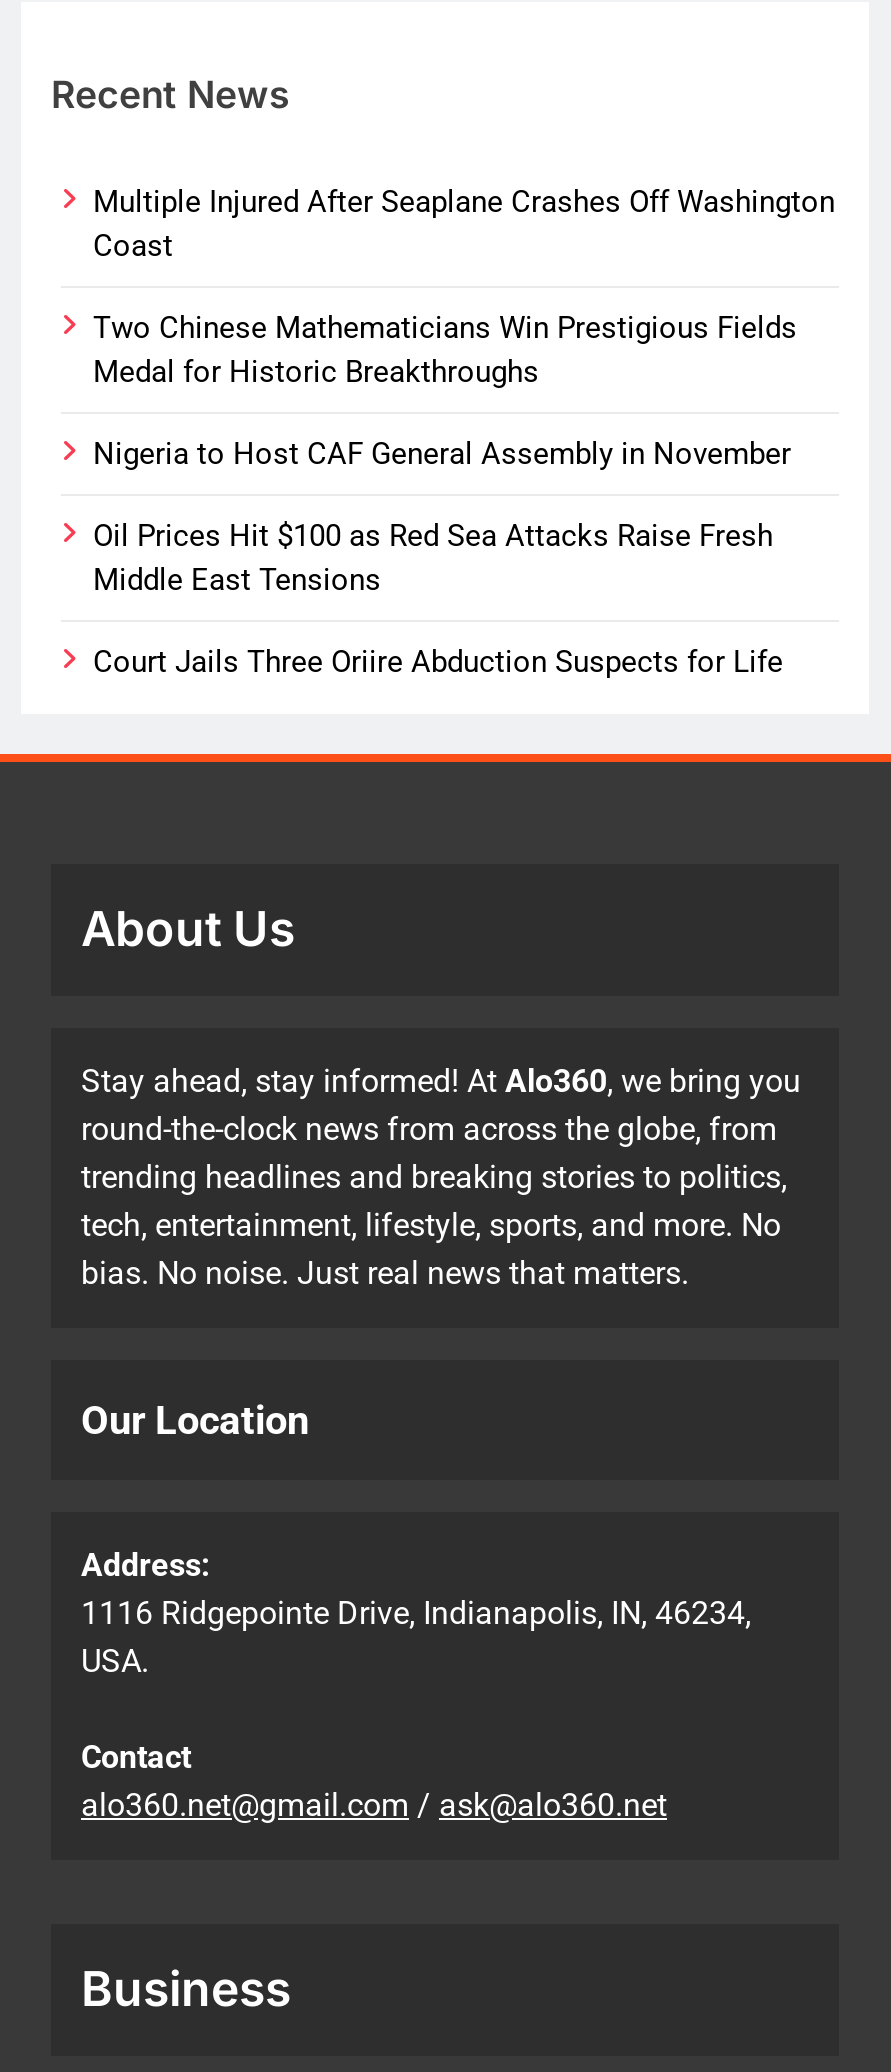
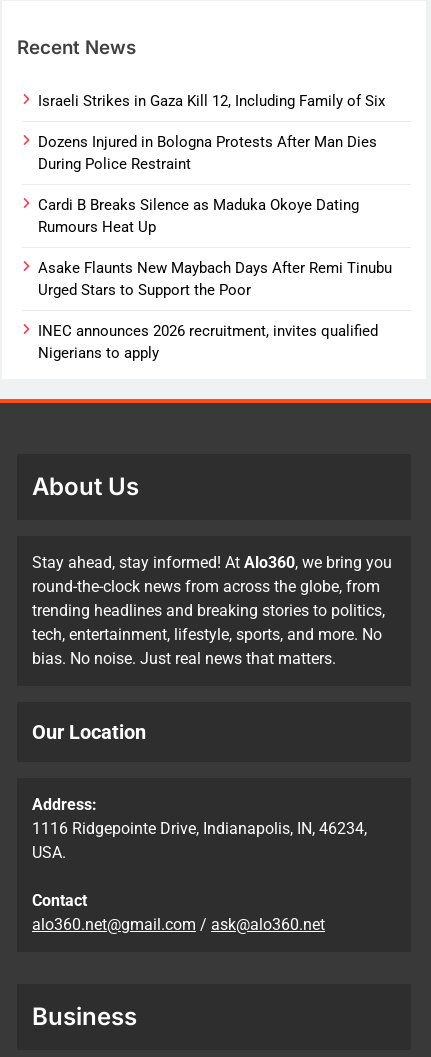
- Multiple Injured After Seaplane Crashes Off Washington
- Coast
+ Israeli Strikes in Gaza Kill 12, Including Family of Six

- Two Chinese Mathematicians Win Prestigious Fields
- Medal for Historic Breakthroughs
+ Dozens Injured in Bologna Protests After Man Dies
+ During Police Restraint

- Nigeria to Host CAF General Assembly in November
+ Cardi B Breaks Silence as Maduka Okoye Dating
+ Rumours Heat Up

- Oil Prices Hit $100 as Red Sea Attacks Raise Fresh
- Middle East Tensions
+ Asake Flaunts New Maybach Days After Remi Tinubu
+ Urged Stars to Support the Poor

- Court Jails Three Oriire Abduction Suspects for Life
+ INEC announces 2026 recruitment, invites qualified
+ Nigerians to apply
